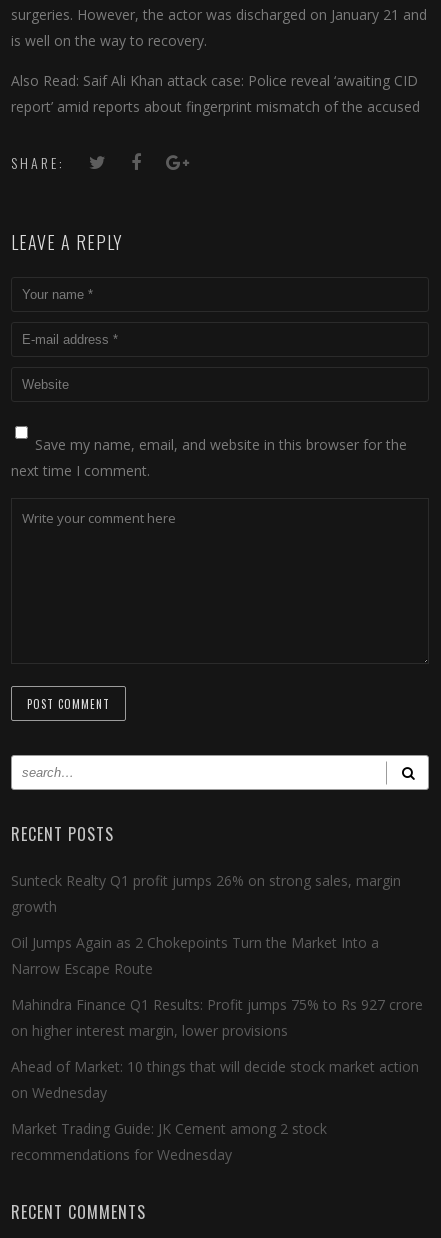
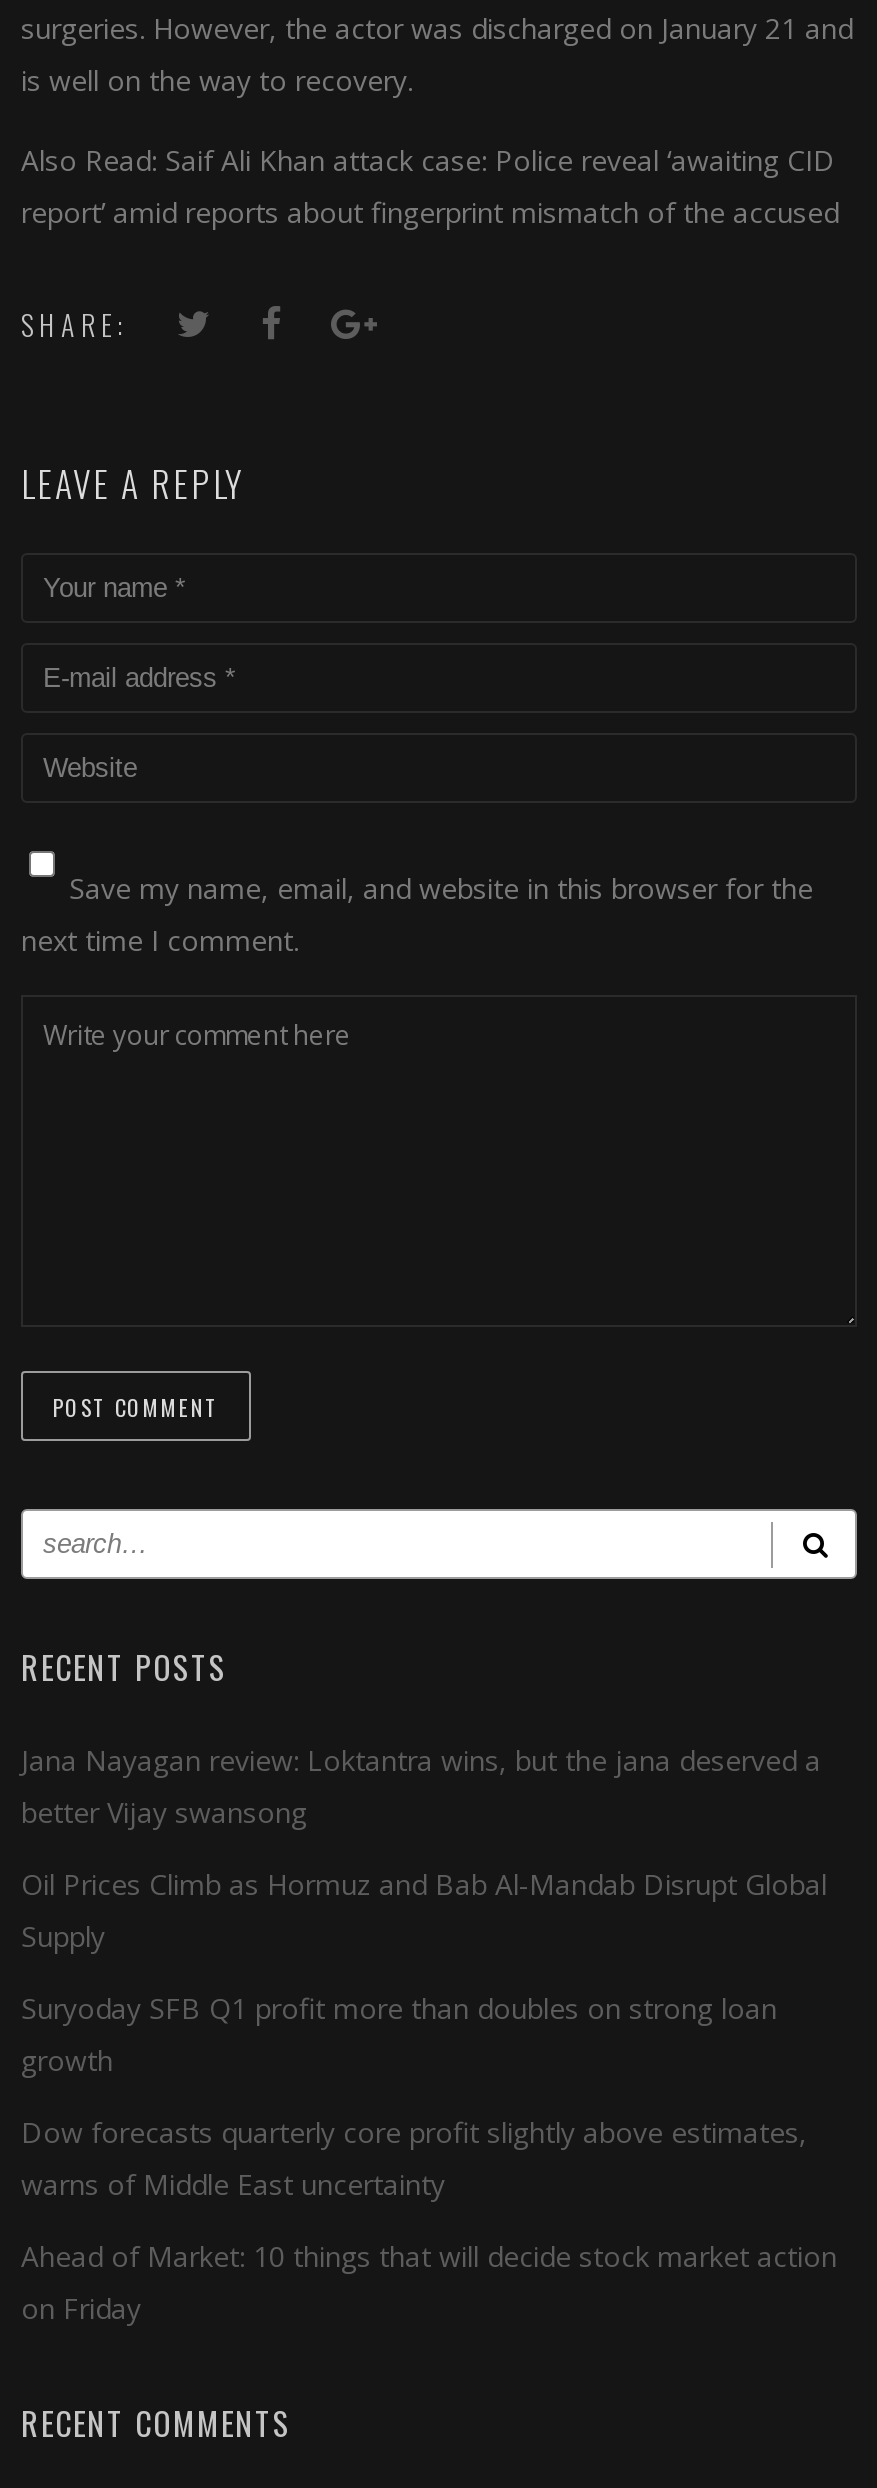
- Sunteck Realty Q1 profit jumps 26% on strong sales, margin
+ Jana Nayagan review: Loktantra wins, but the jana deserved a
+ better Vijay swansong
+ Oil Prices Climb as Hormuz and Bab Al-Mandab Disrupt Global
+ Supply
+ Suryoday SFB Q1 profit more than doubles on strong loan

moved down: growth

- Oil Jumps Again as 2 Chokepoints Turn the Market Into a
- Narrow Escape Route
- Mahindra Finance Q1 Results: Profit jumps 75% to Rs 927 crore
- on higher interest margin, lower provisions
+ Dow forecasts quarterly core profit slightly above estimates,
+ warns of Middle East uncertainty

moved down: Ahead of Market: 10 things that will decide stock market action

- on Wednesday
- Market Trading Guide: JK Cement among 2 stock
- recommendations for Wednesday
+ on Friday
